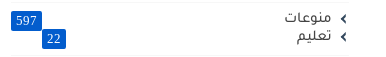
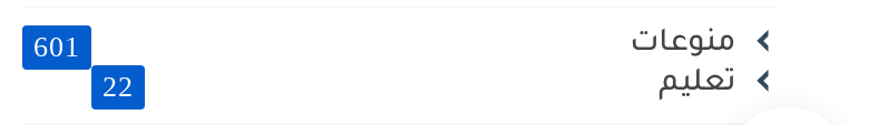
- 597
+ 601
